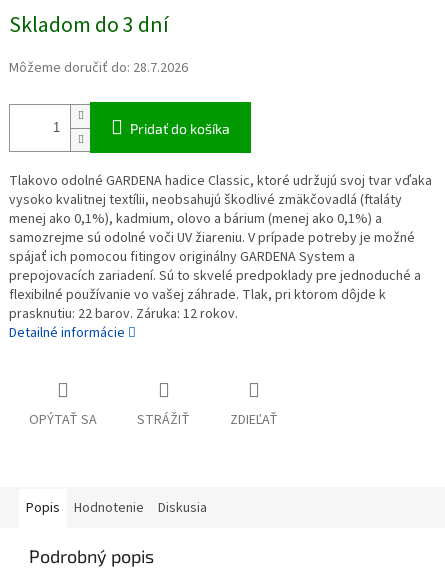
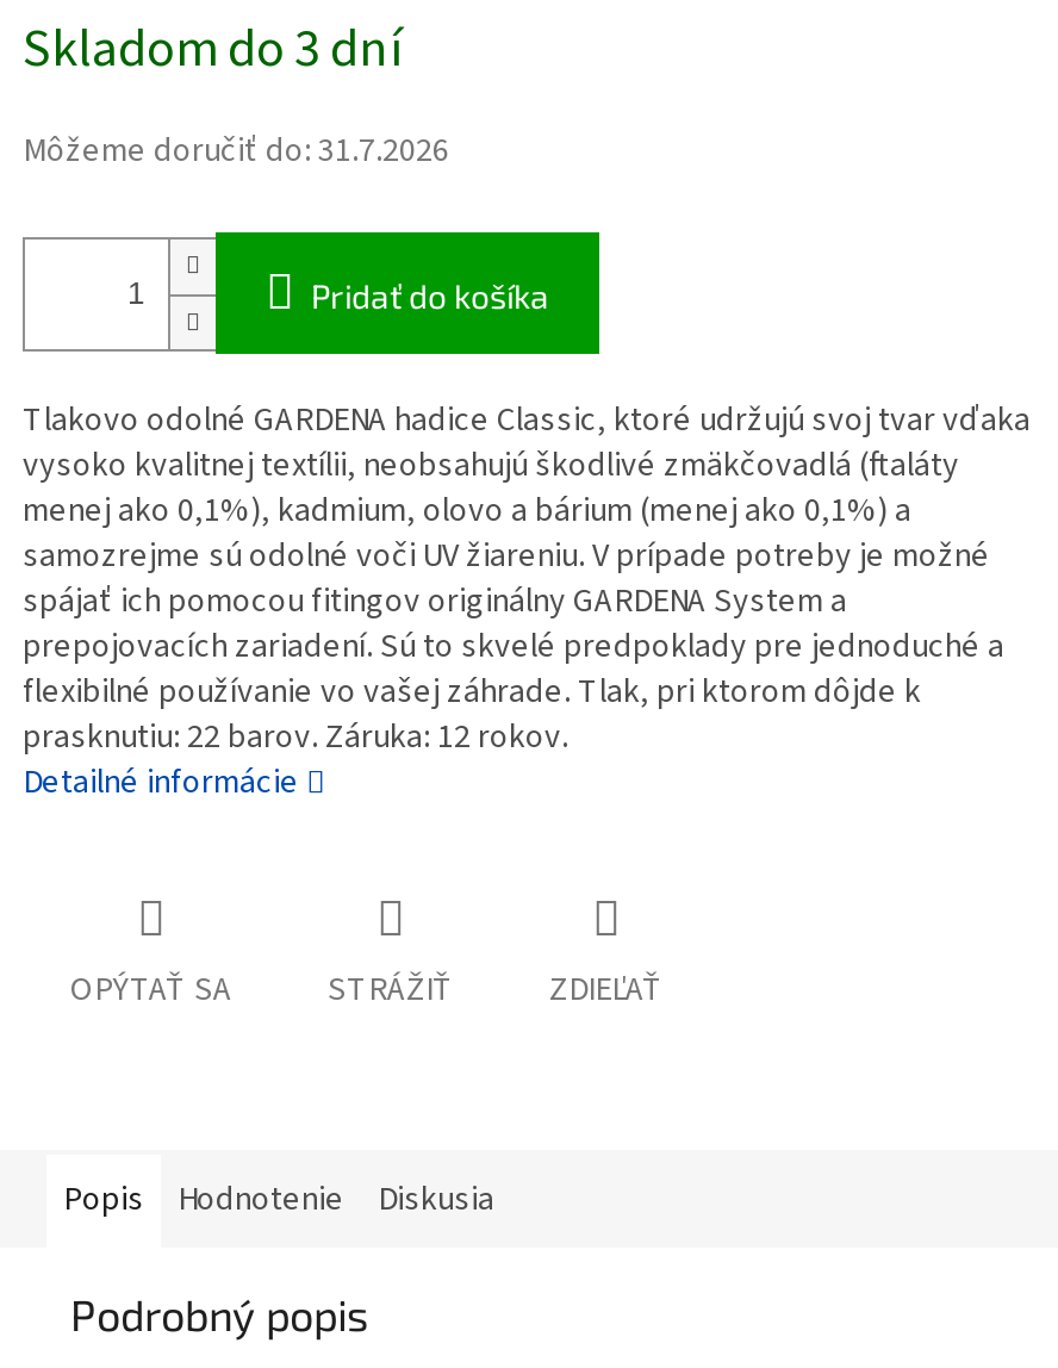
- Môžeme doručiť do: 28.7.2026
+ Môžeme doručiť do: 31.7.2026
